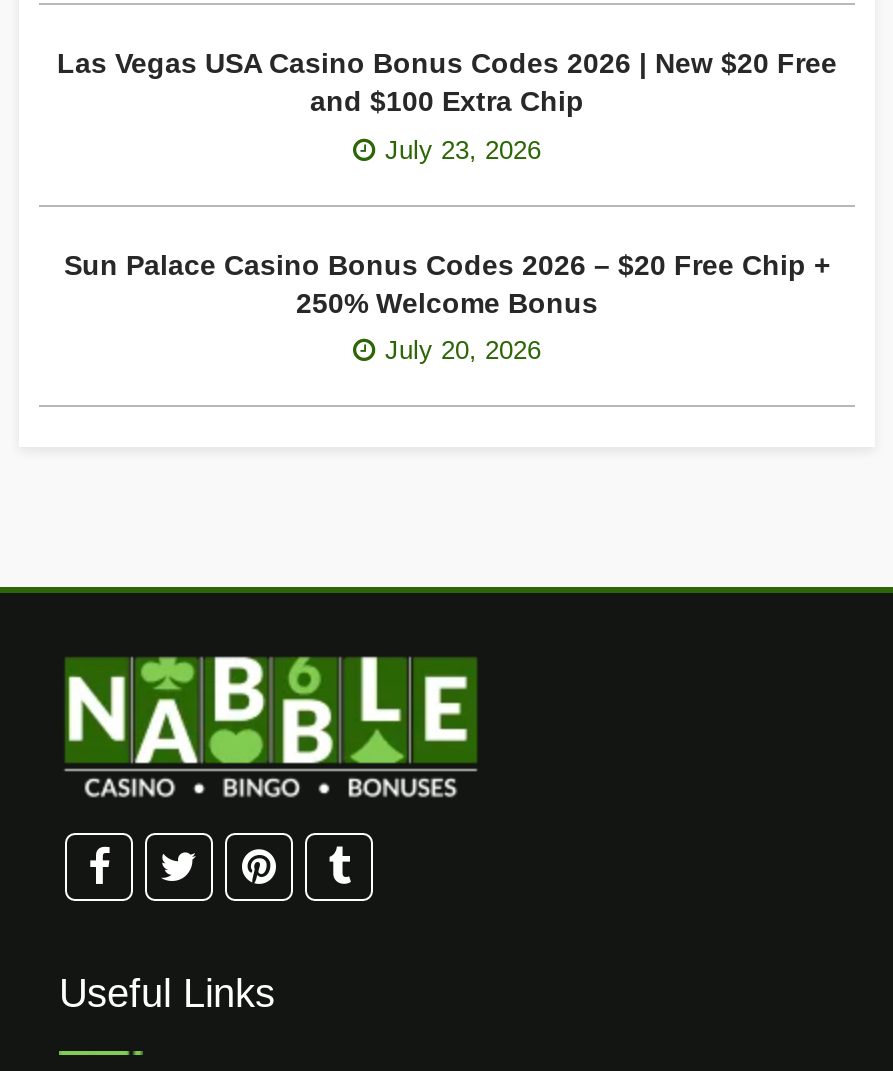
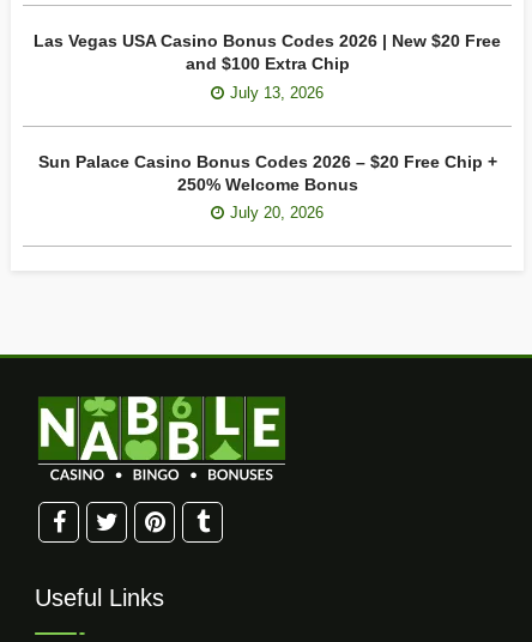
- July 23, 2026
+ July 13, 2026
